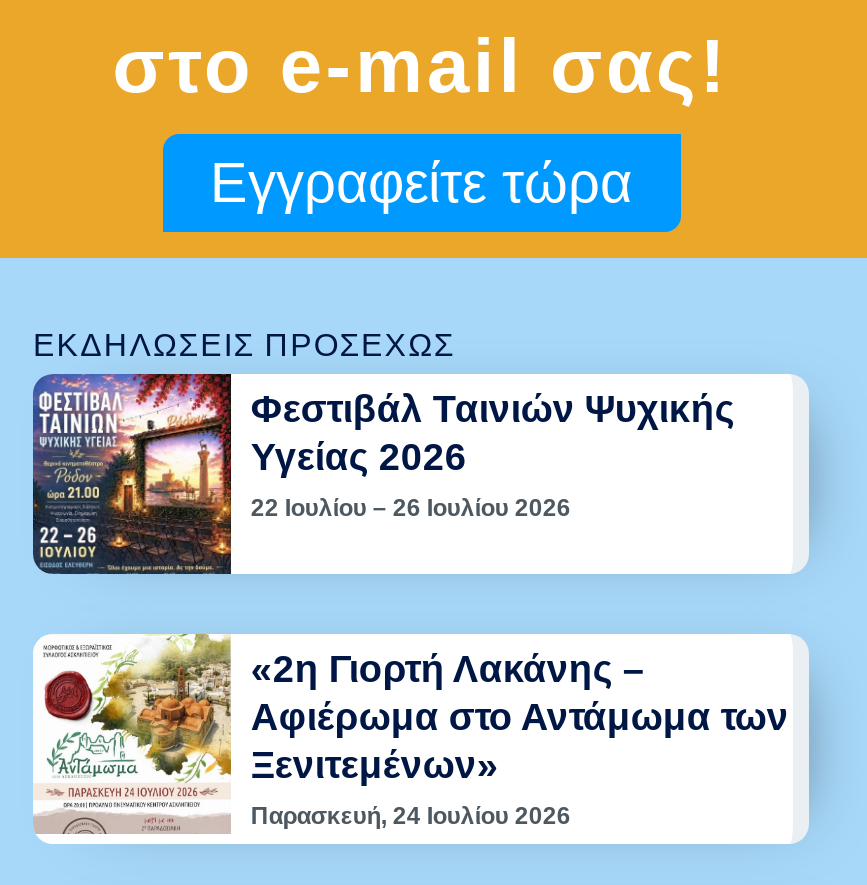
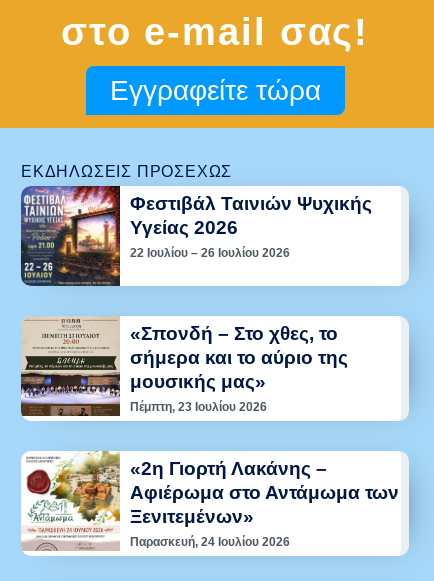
+ [image]
+ «Σπονδή – Στο χθες, το
+ σήμερα και το αύριο της
+ μουσικής μας»
+ Πέμπτη, 23 Ιουλίου 2026
